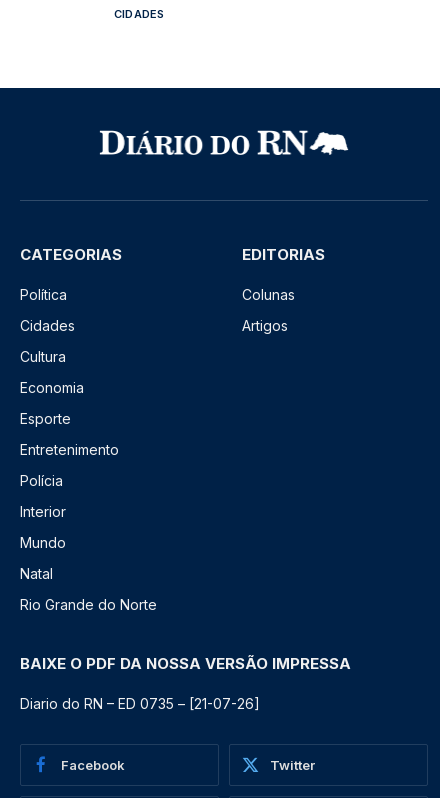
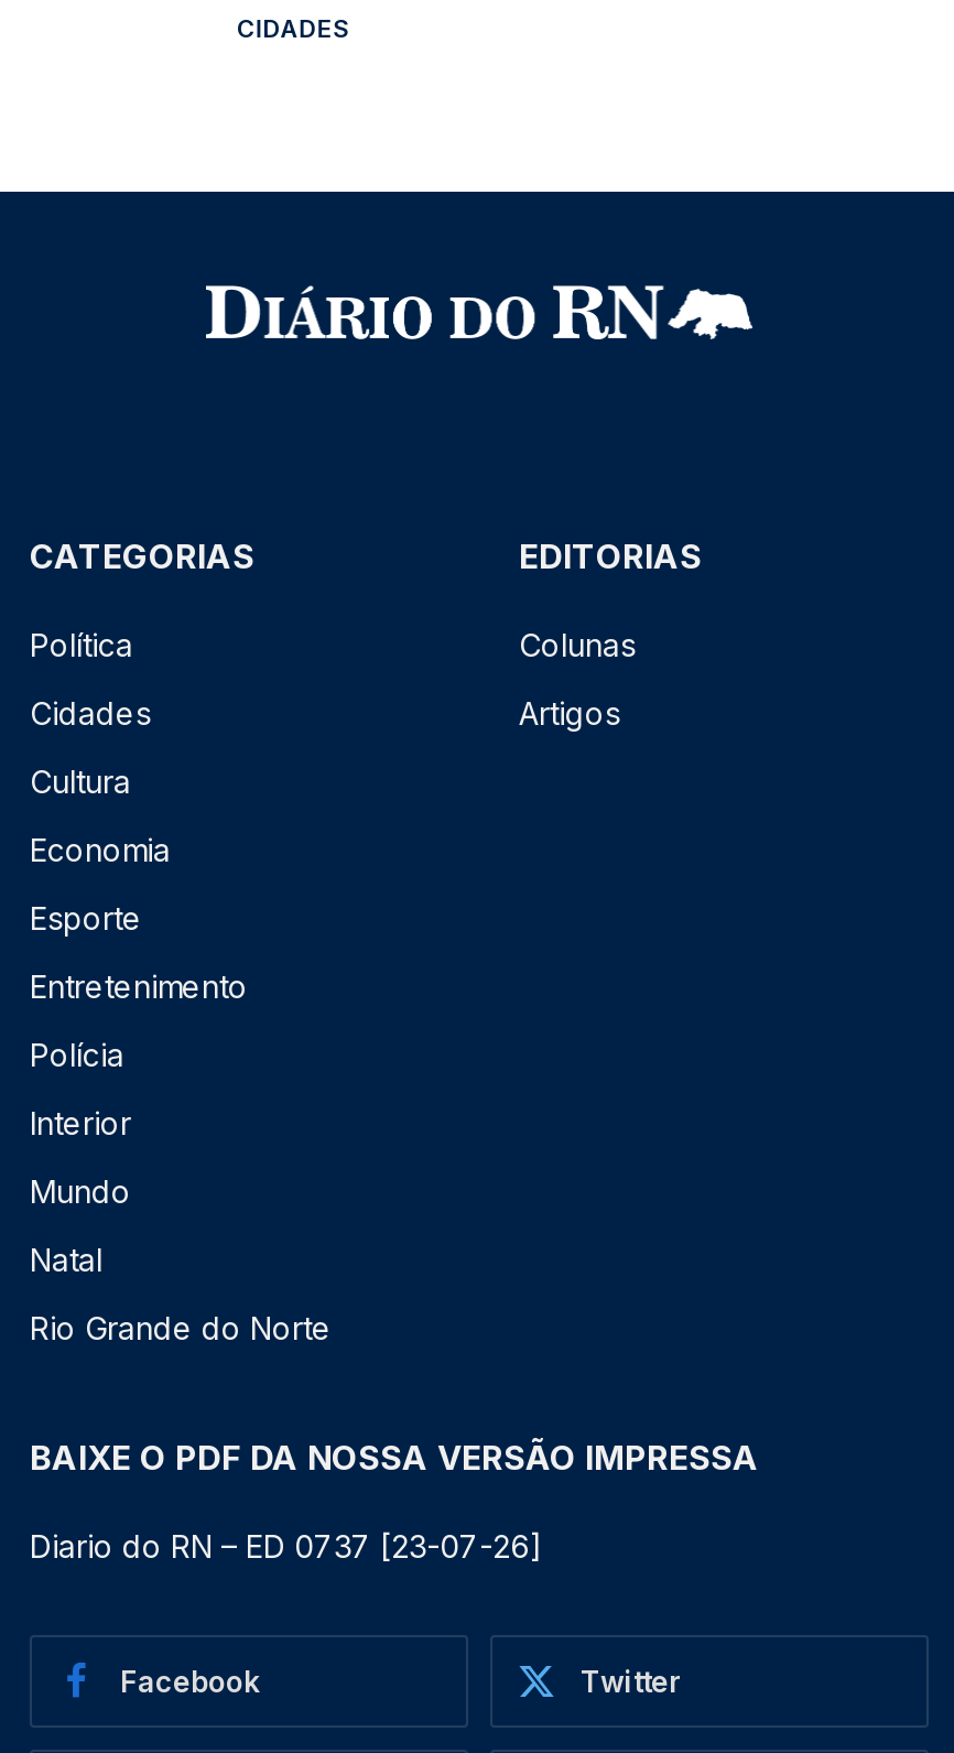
- Diario do RN – ED 0735 – [21-07-26]
+ Diario do RN – ED 0737 [23-07-26]
